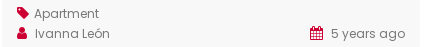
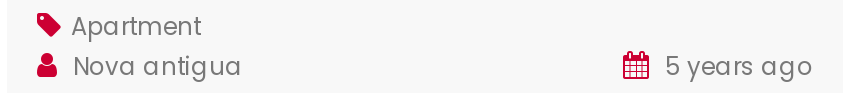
- Ivanna León
+ Nova antigua
